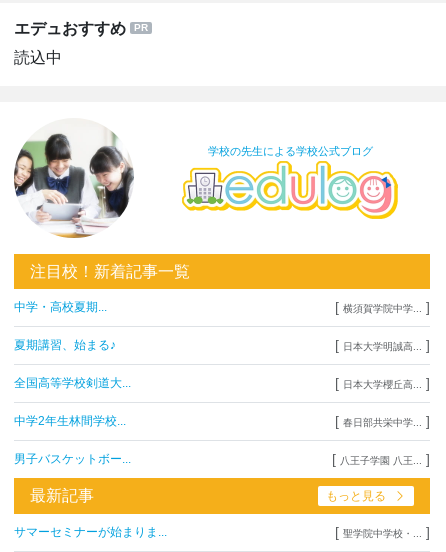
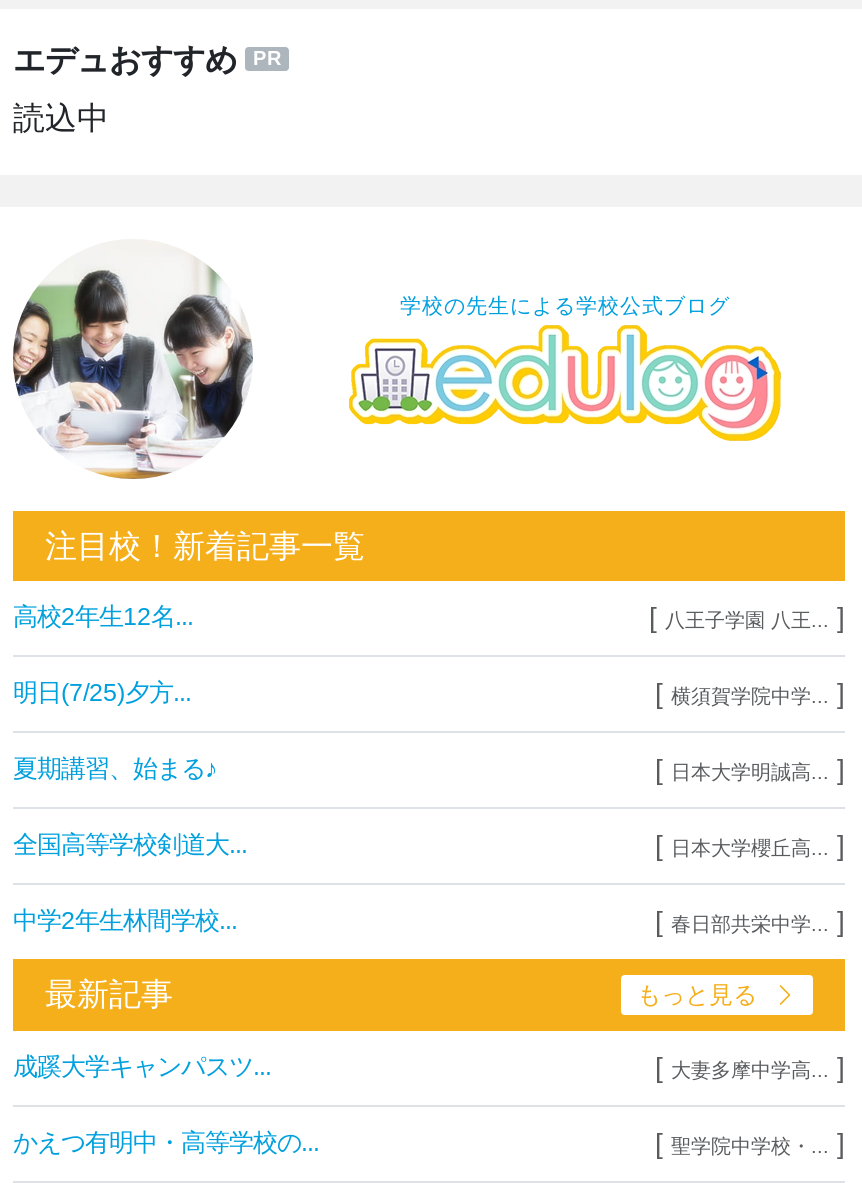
- 中学・高校夏期...
+ 高校2年生12名...
+ 明日(7/25)夕方...

- 男子バスケットボー...

moved up: [八王子学園 八王...]

- サマーセミナーが始まりま...
+ 成蹊大学キャンパスツ...
+ [大妻多摩中学高...]
+ かえつ有明中・高等学校の...
